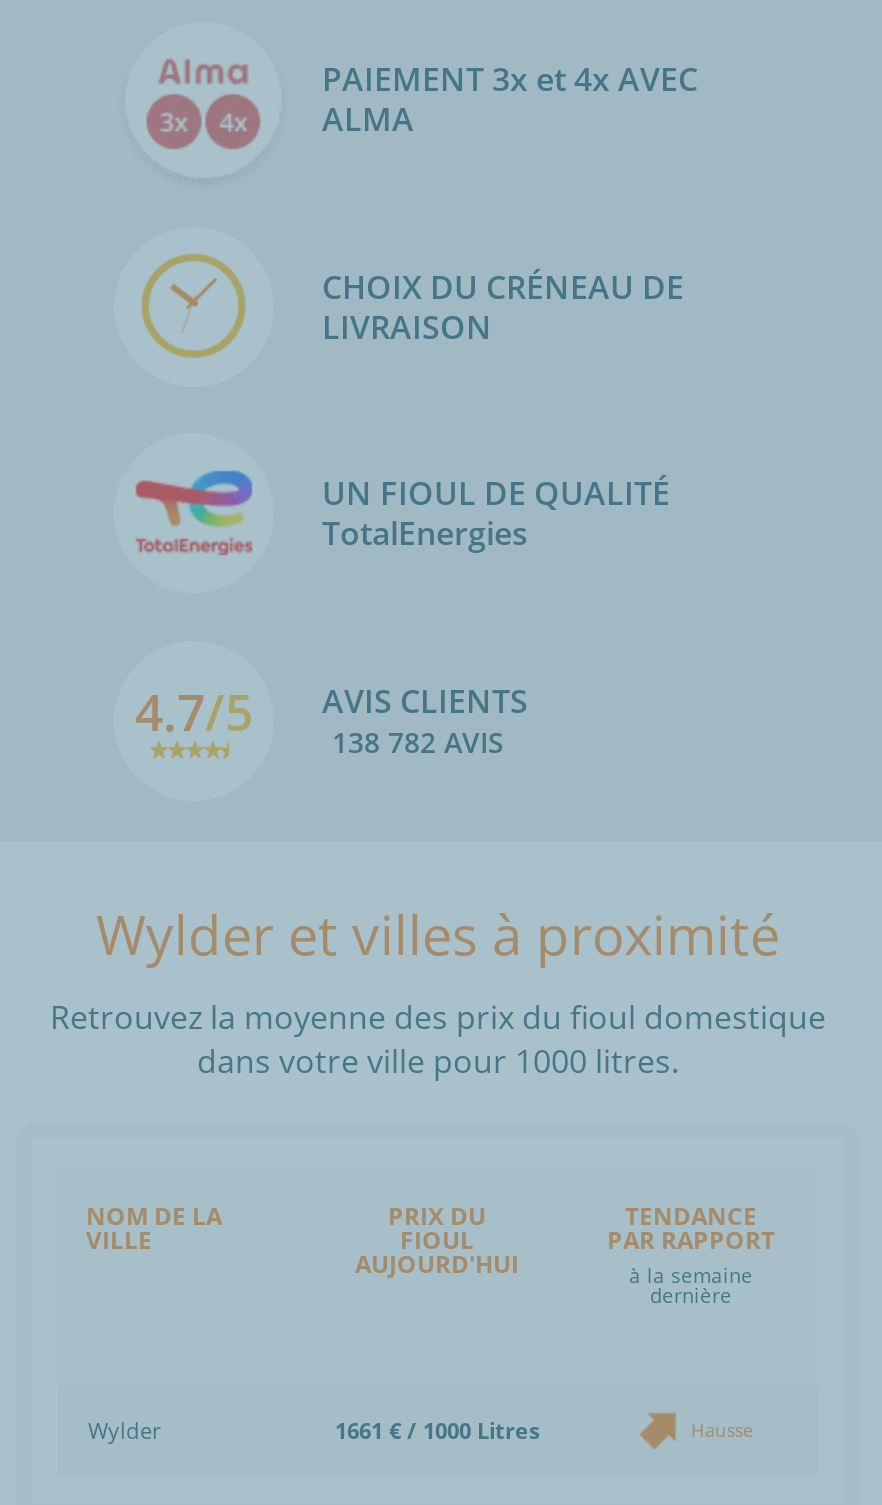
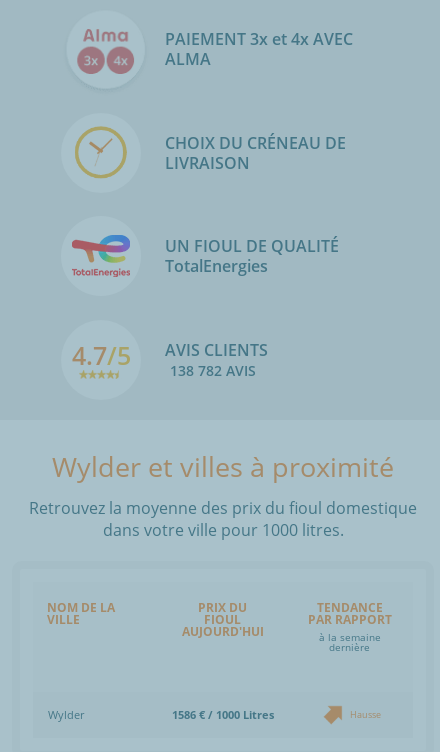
- 1661 € / 1000 Litres
+ 1586 € / 1000 Litres
